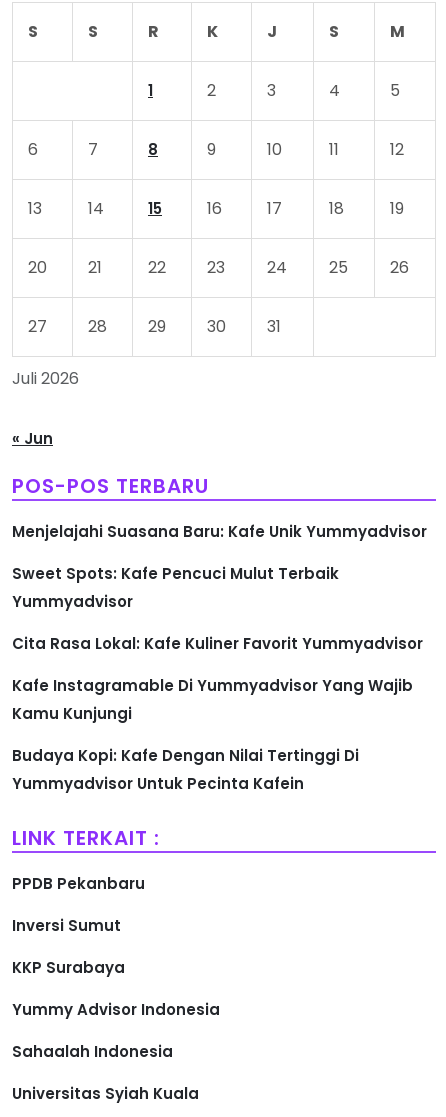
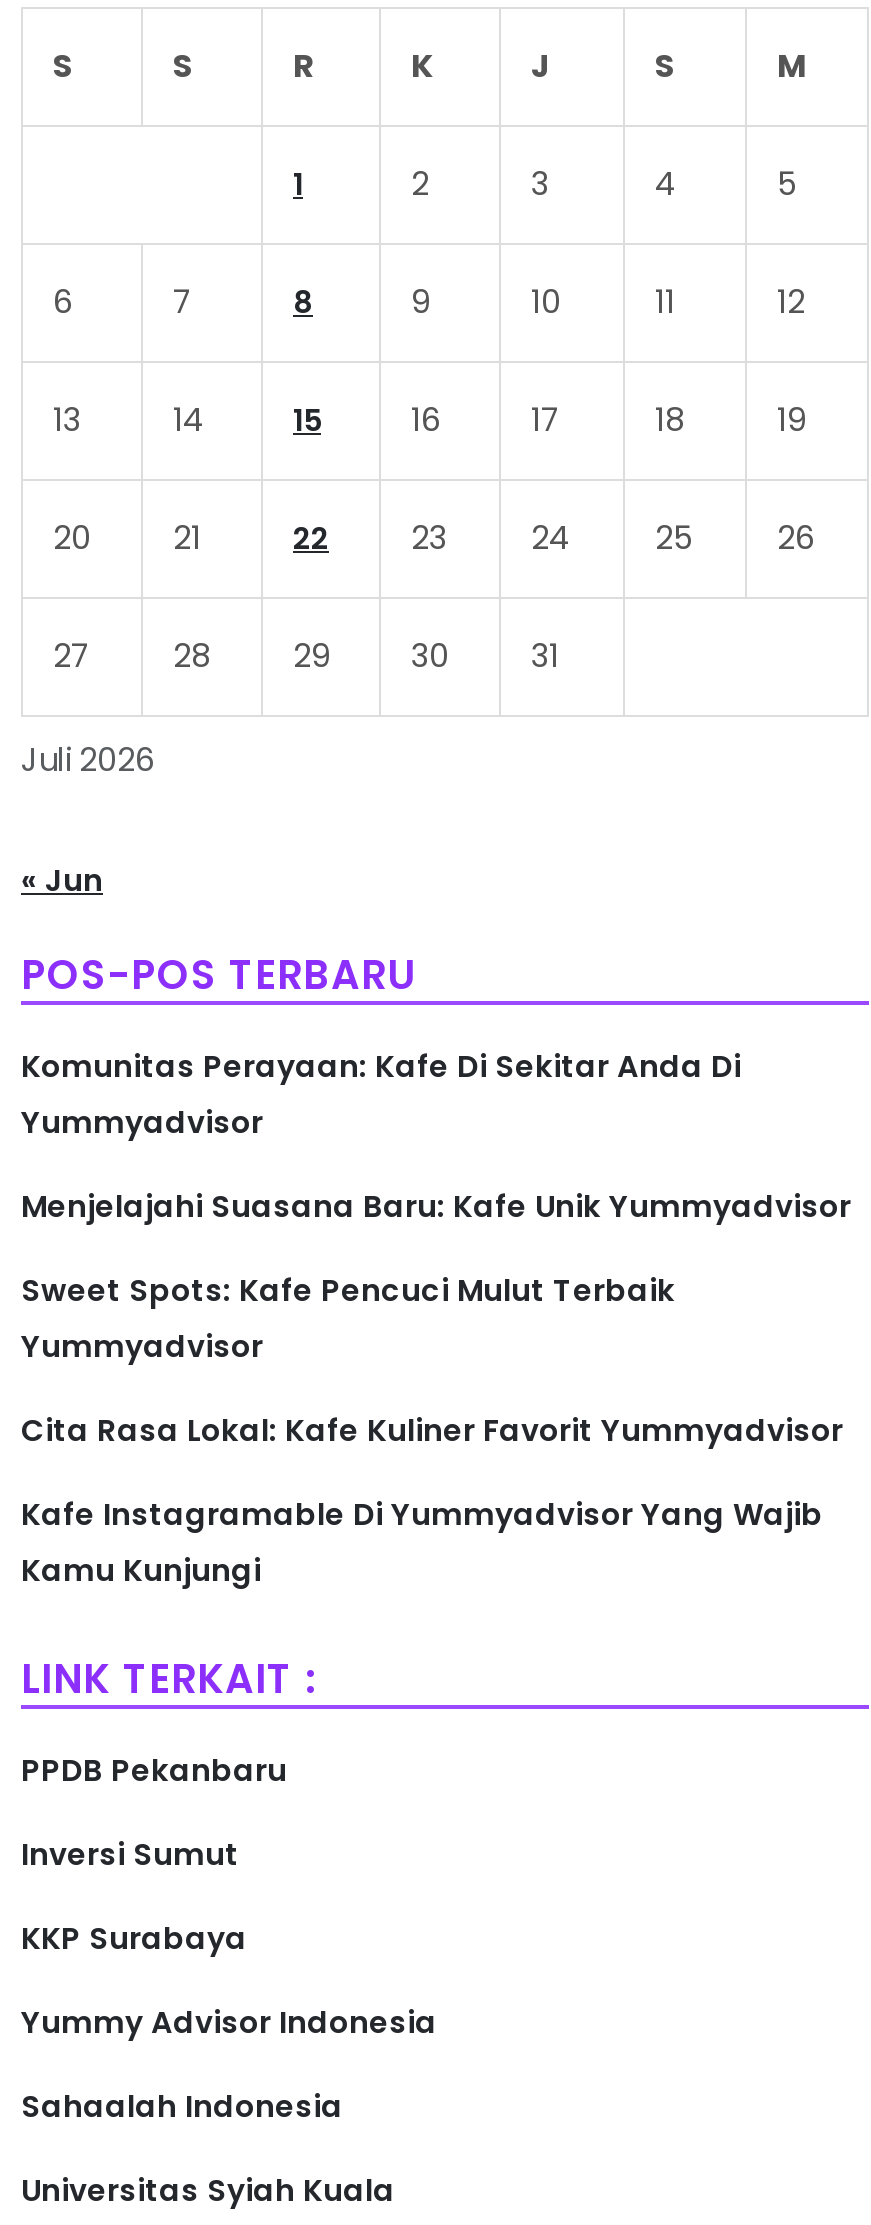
+ Komunitas Perayaan: Kafe Di Sekitar Anda Di
+ Yummyadvisor

moved down: Menjelajahi Suasana Baru: Kafe Unik Yummyadvisor | Sweet Spots: Kafe Pencuci Mulut Terbaik | Yummyadvisor | Cita Rasa Lokal: Kafe Kuliner Favorit Yummyadvisor | Kafe Instagramable Di Yummyadvisor Yang Wajib | Kamu Kunjungi

- Budaya Kopi: Kafe Dengan Nilai Tertinggi Di
- Yummyadvisor Untuk Pecinta Kafein
